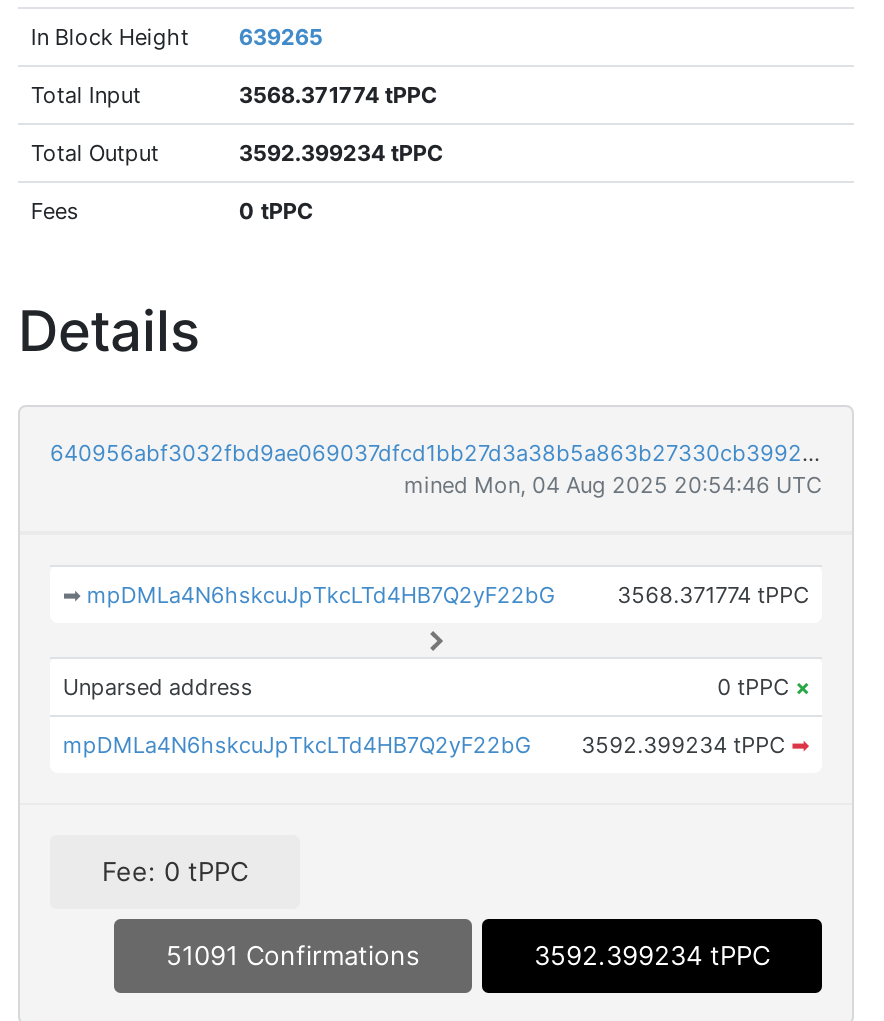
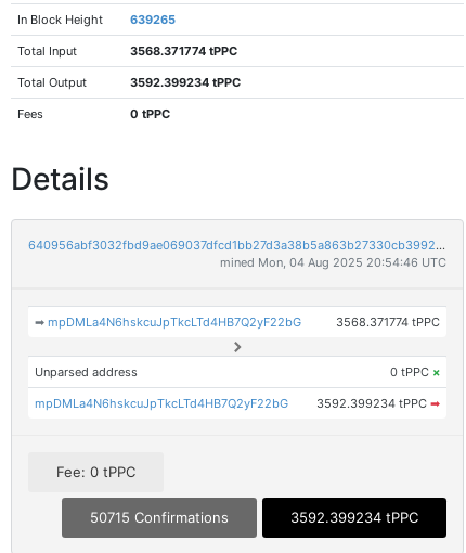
- 51091 Confirmations
+ 50715 Confirmations
